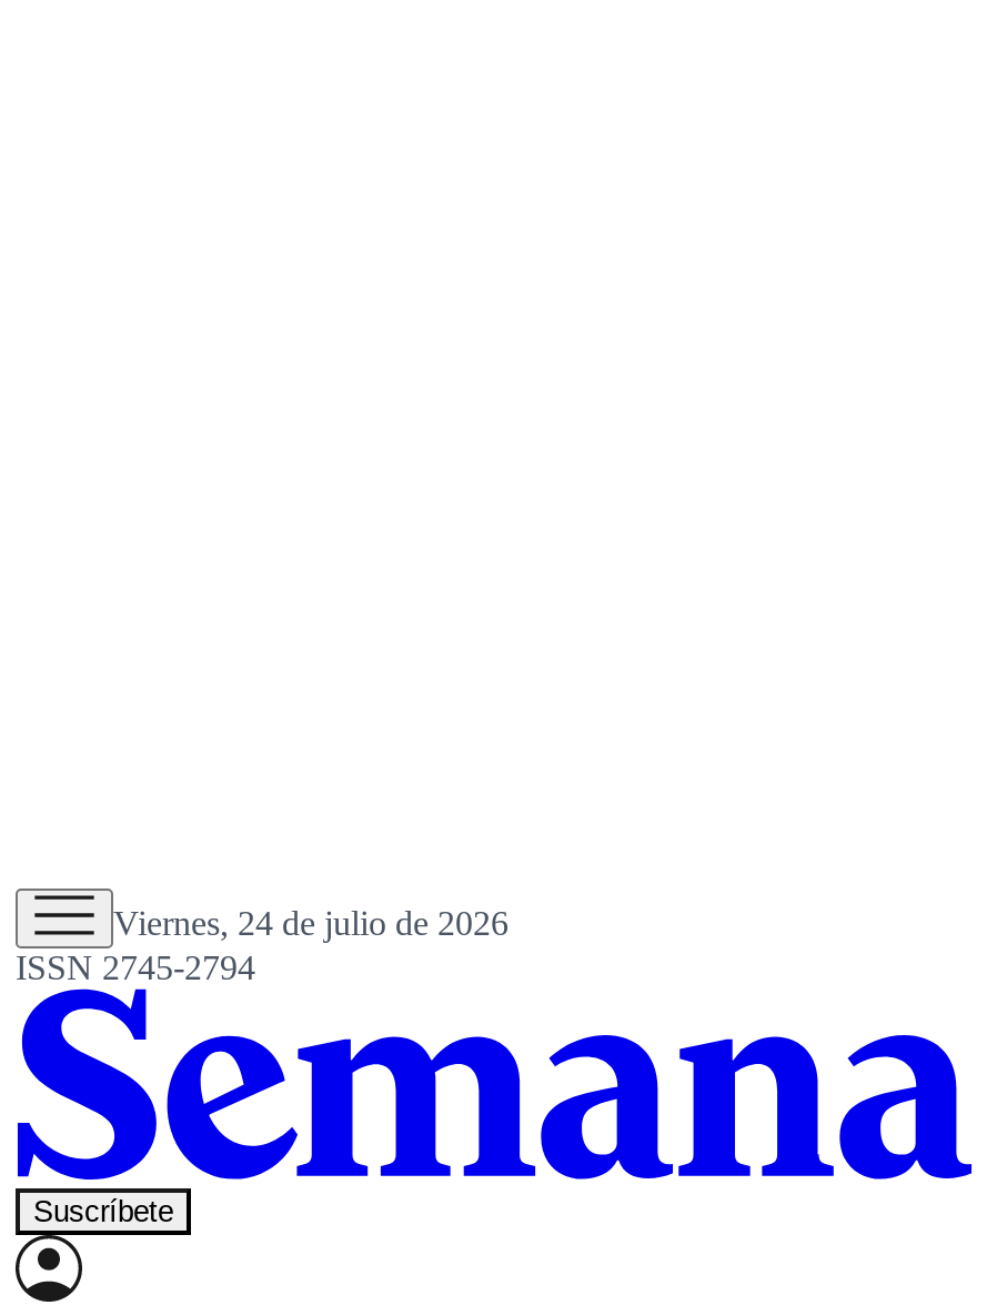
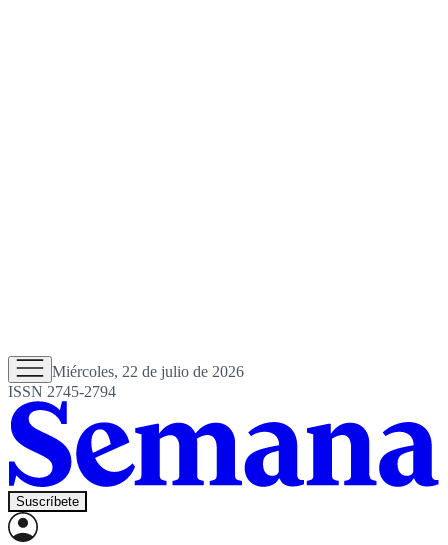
- Viernes, 24 de julio de 2026
+ Miércoles, 22 de julio de 2026
